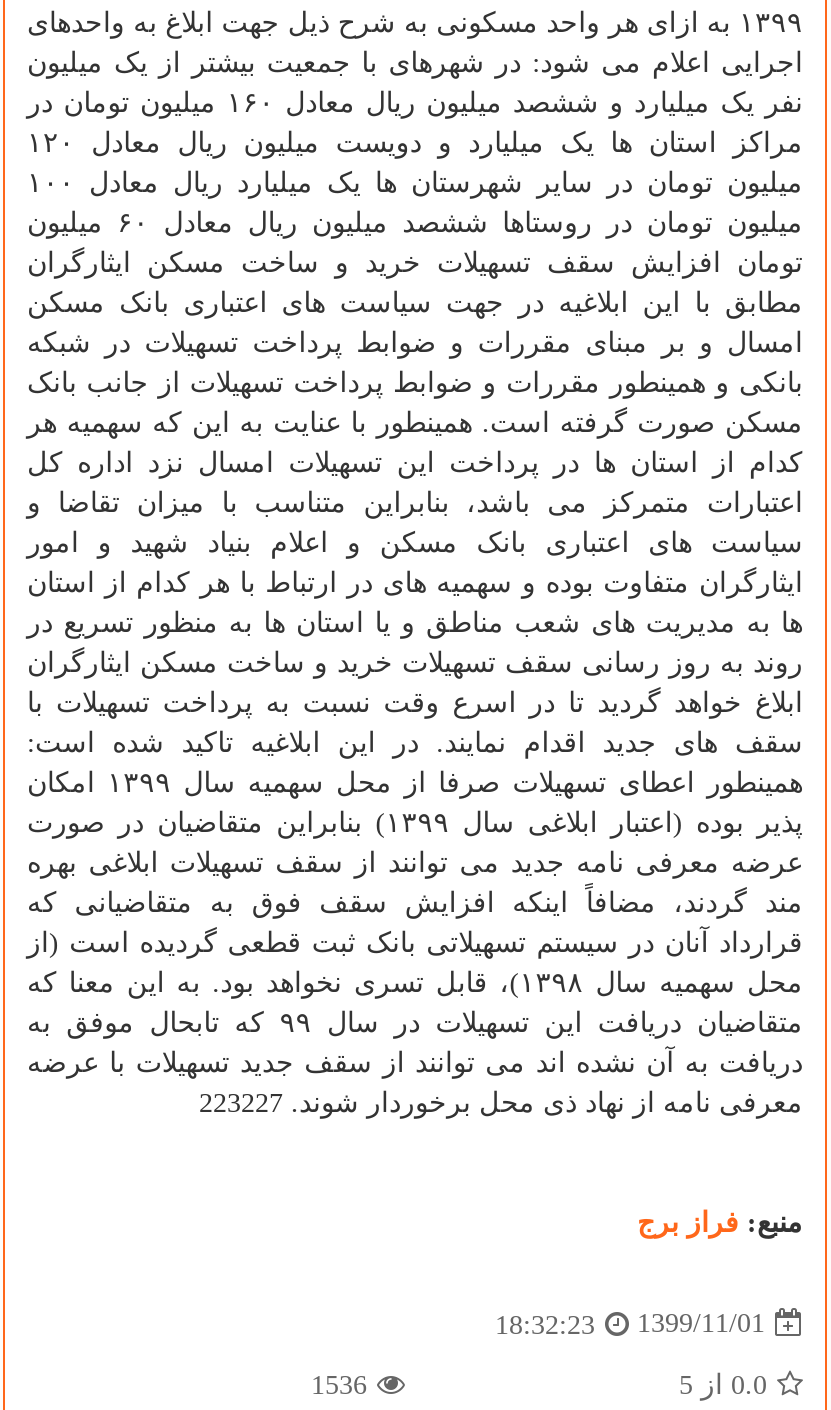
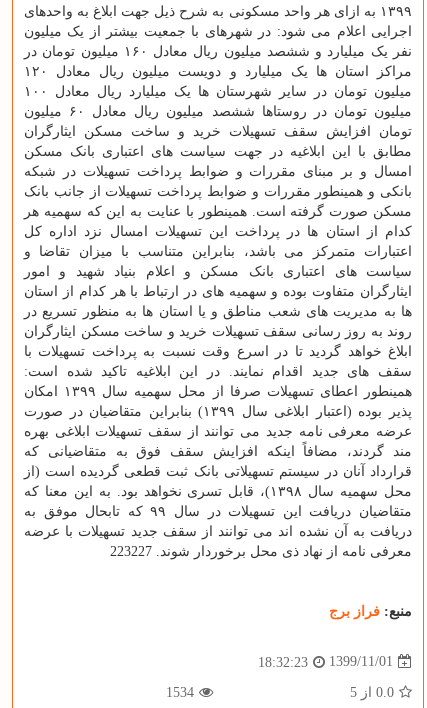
- 1536
+ 1534
